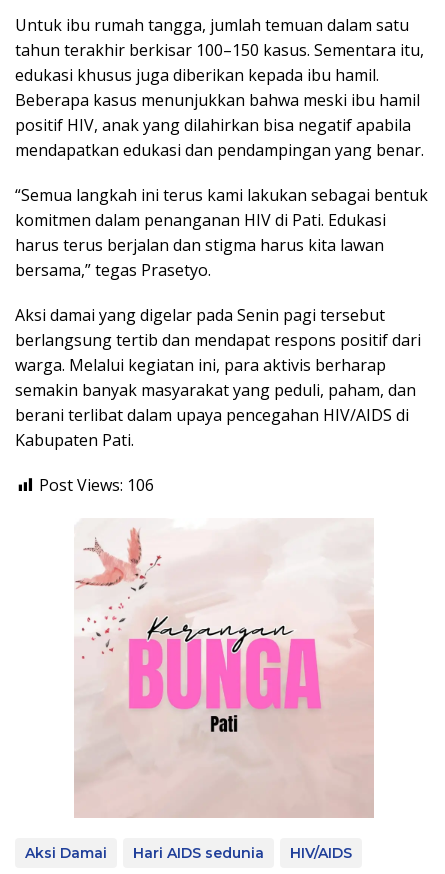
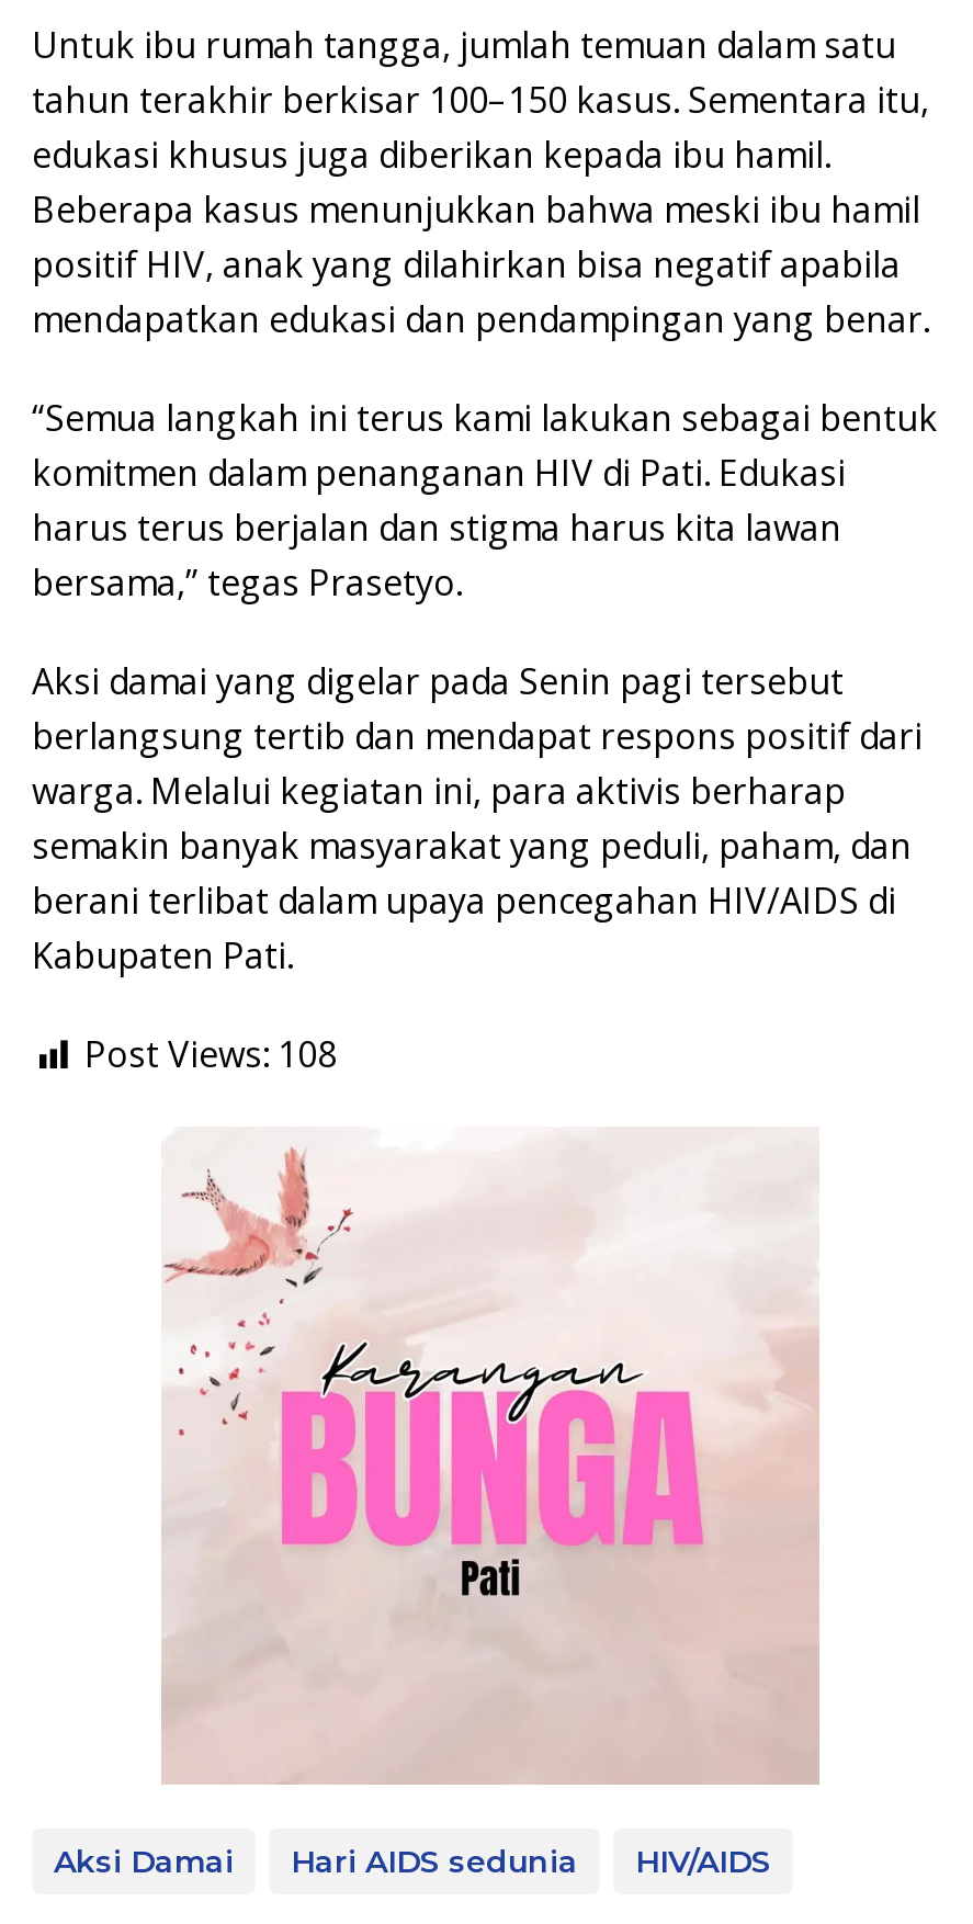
- Post Views: 106
+ Post Views: 108
